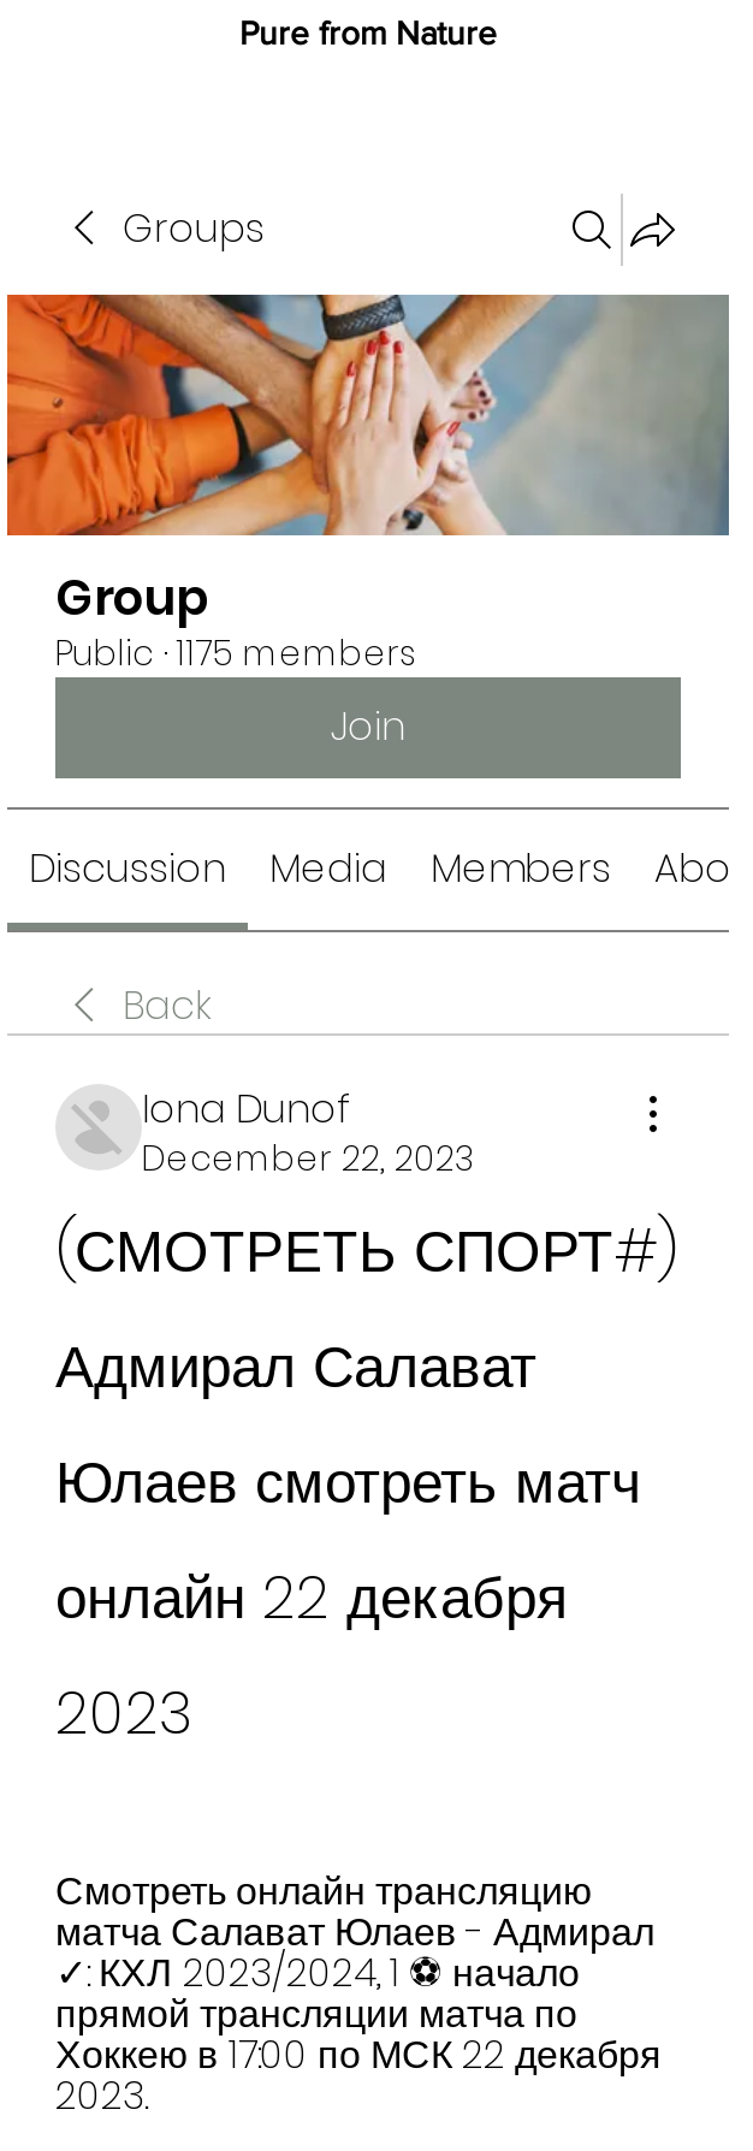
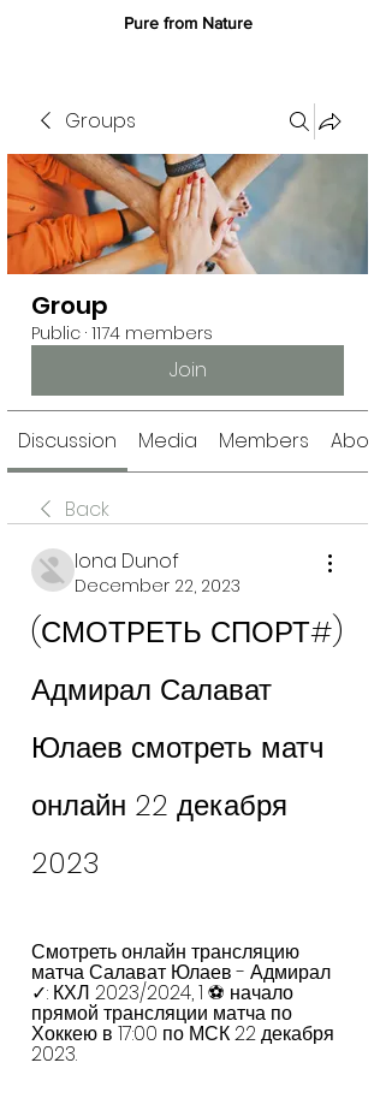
- Public 1175 members
+ Public 1174 members
